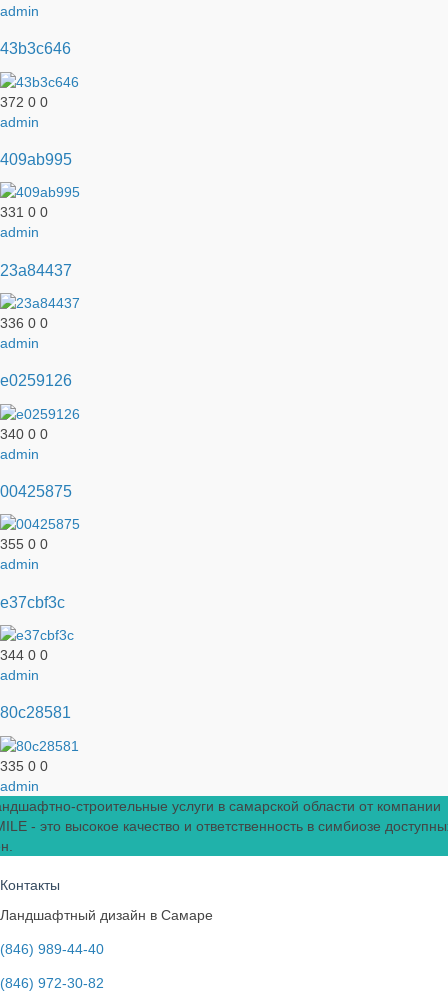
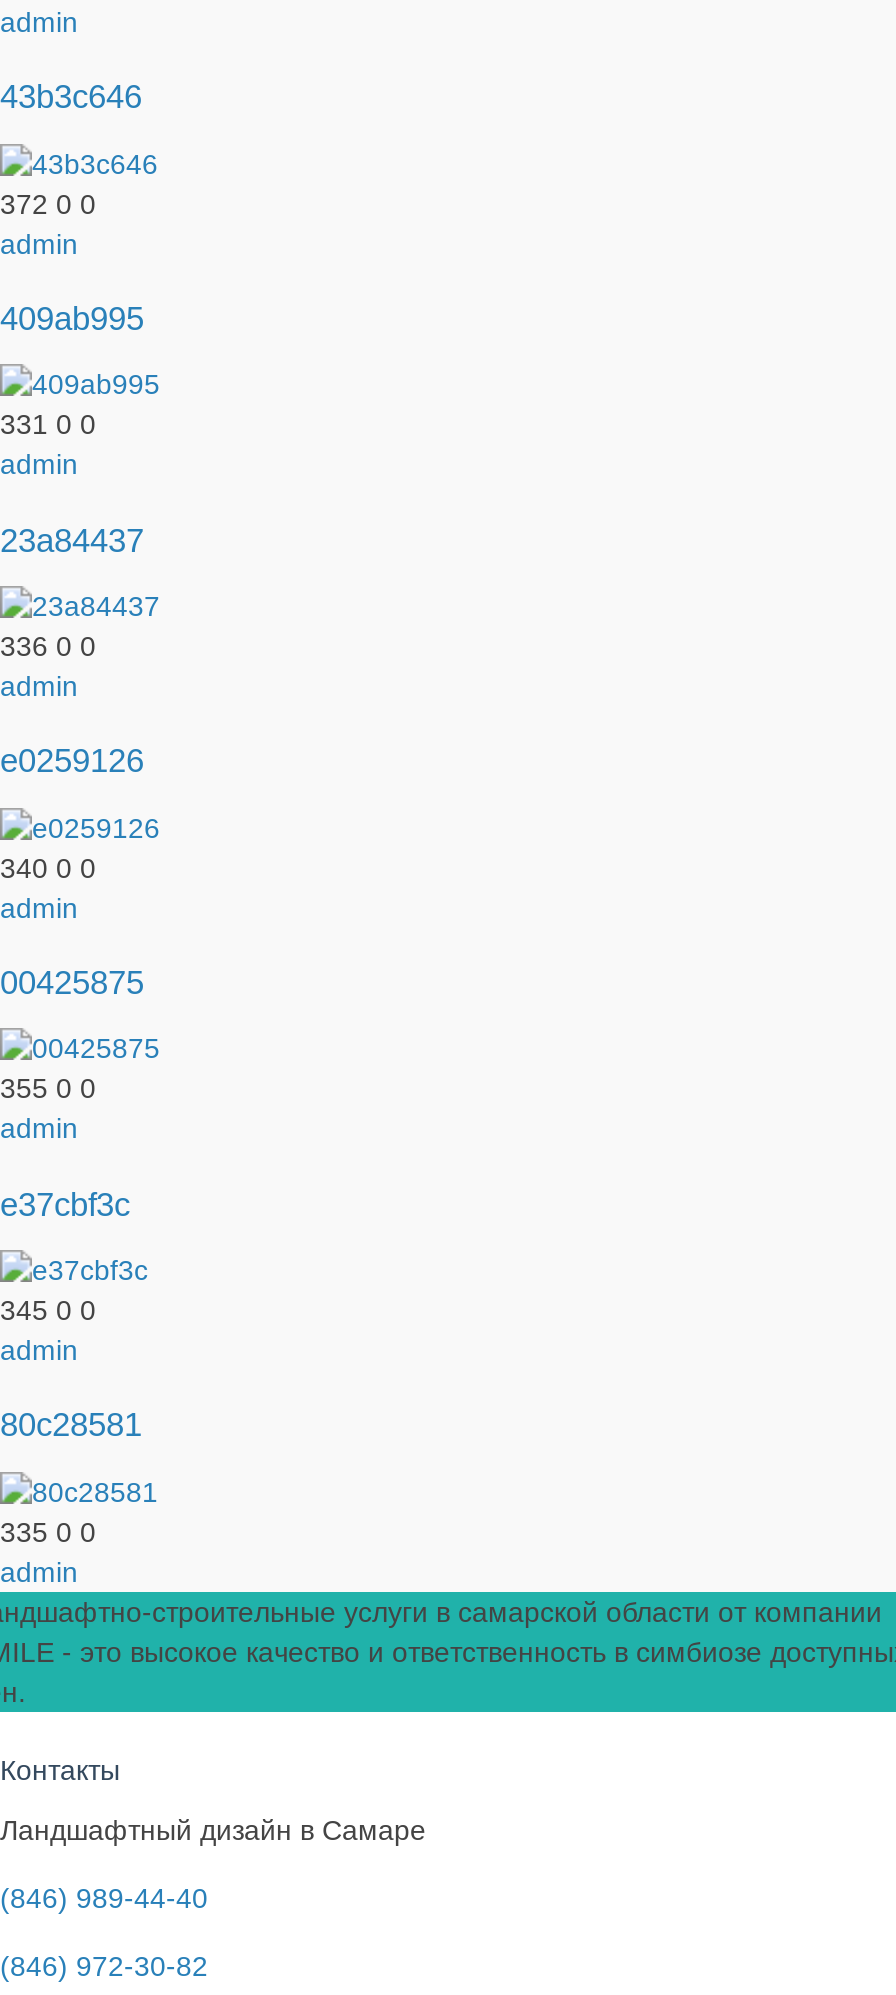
- 344 0 0
+ 345 0 0
